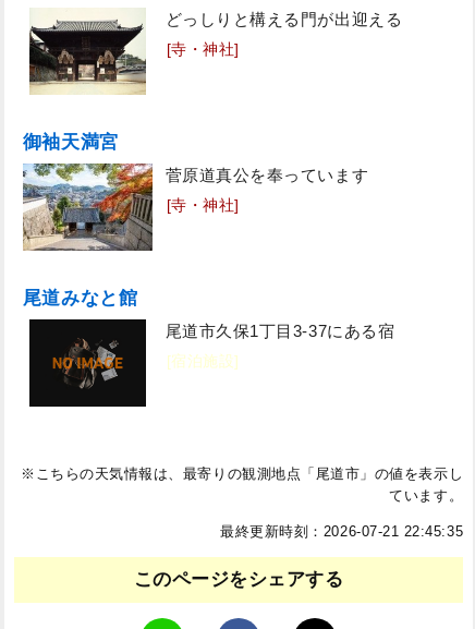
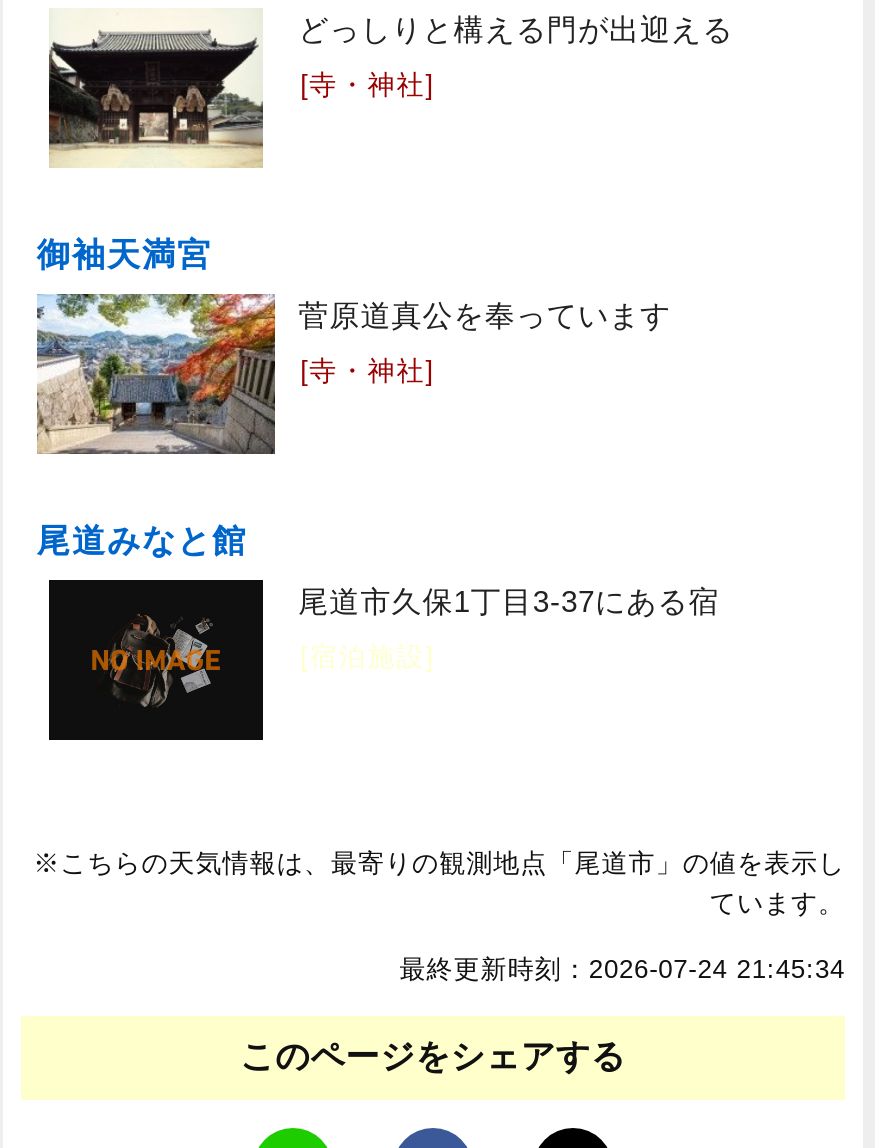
- 最終更新時刻：2026-07-21 22:45:35
+ 最終更新時刻：2026-07-24 21:45:34
